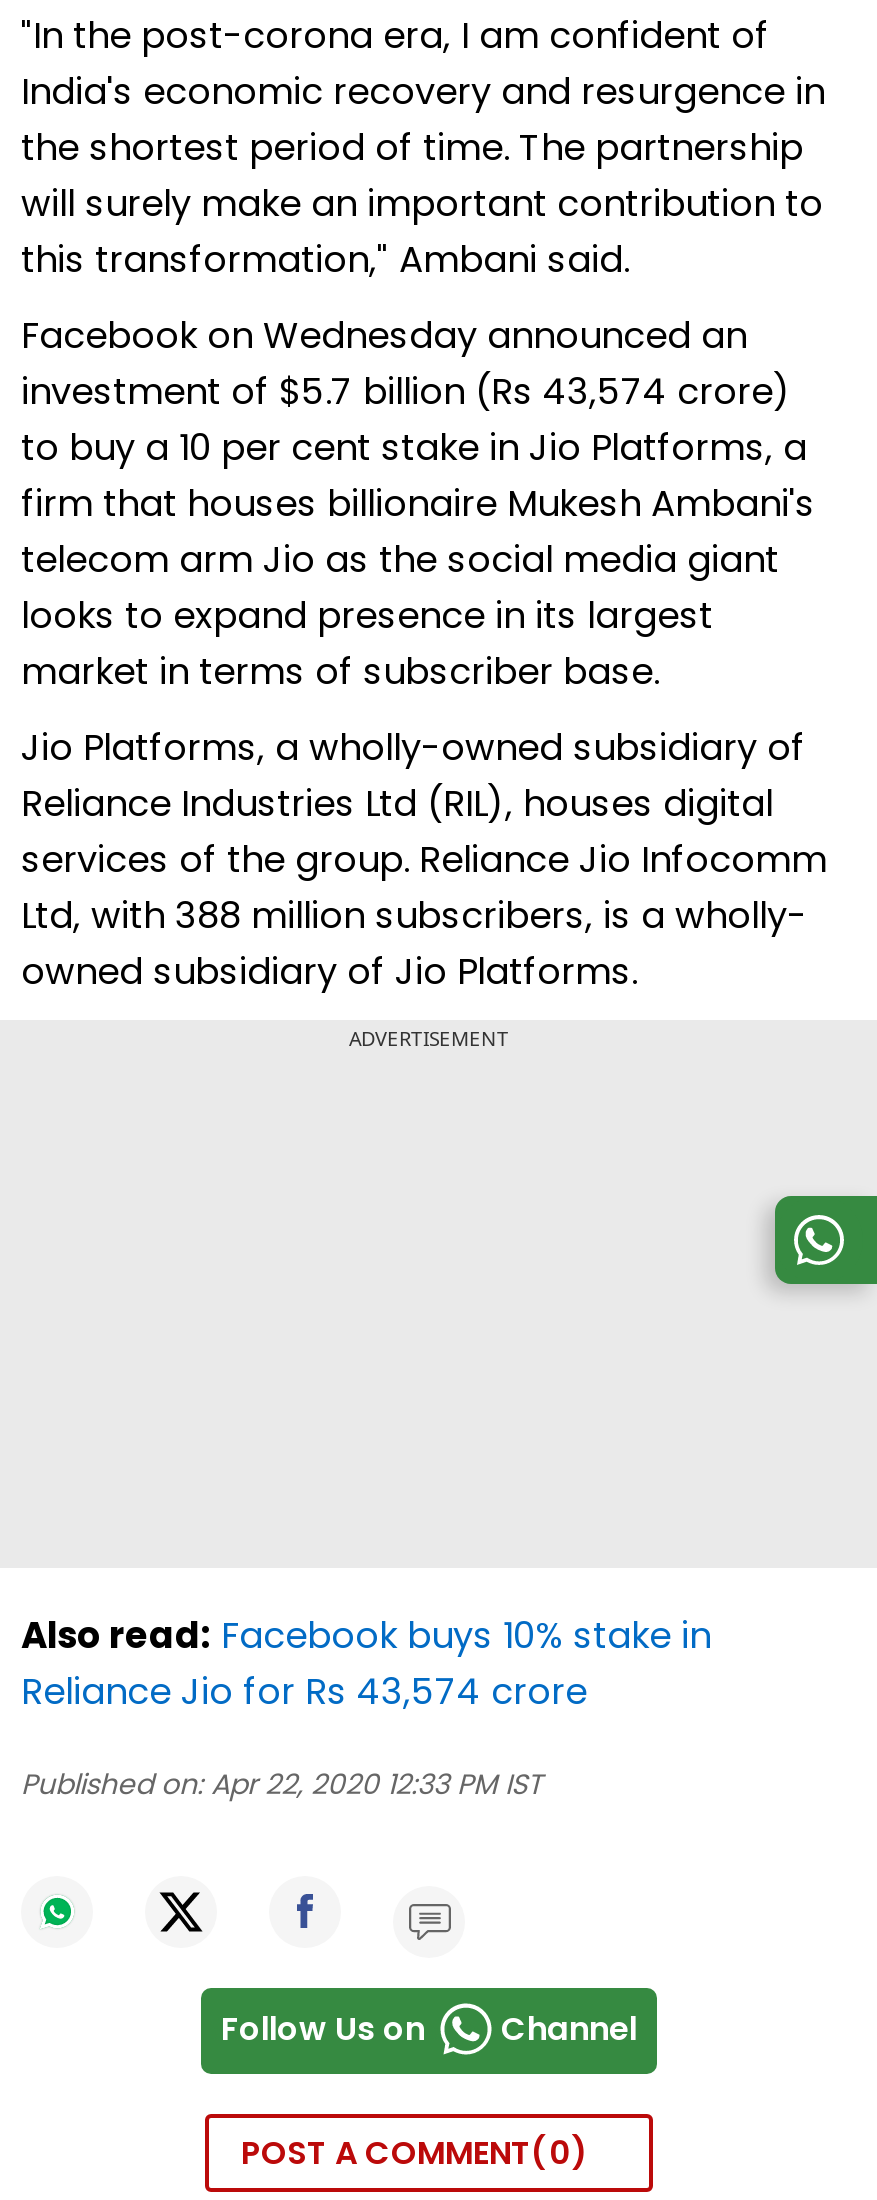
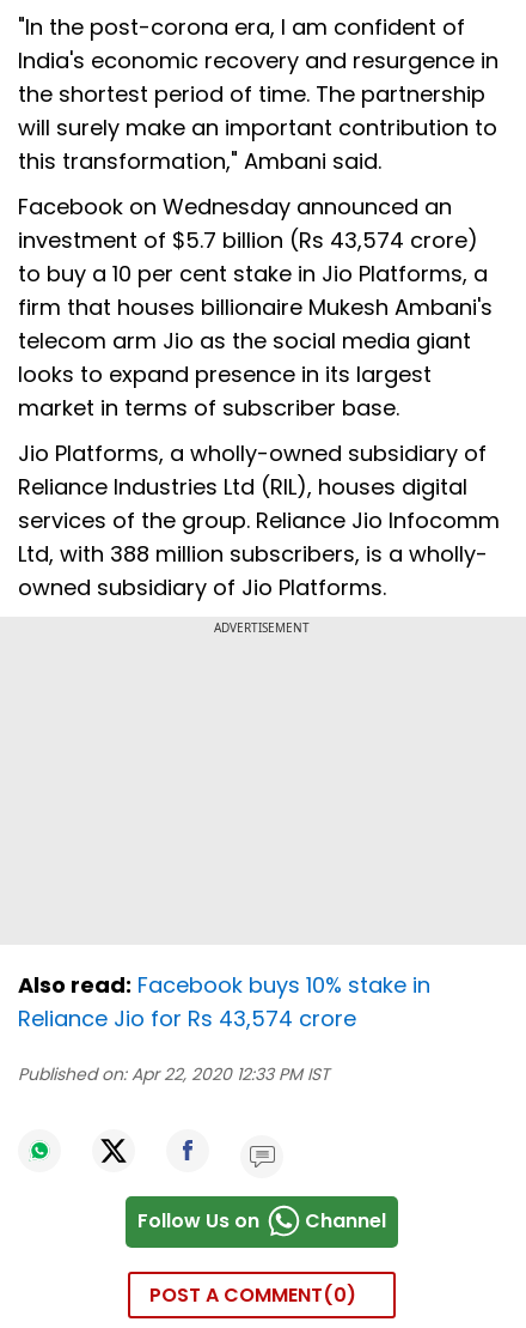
- [image]
